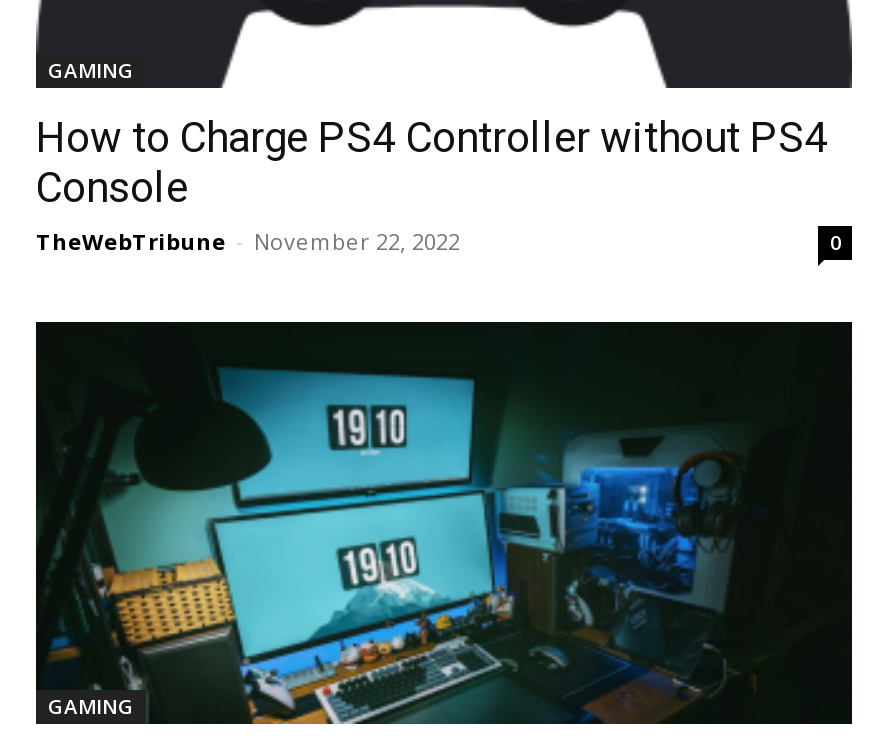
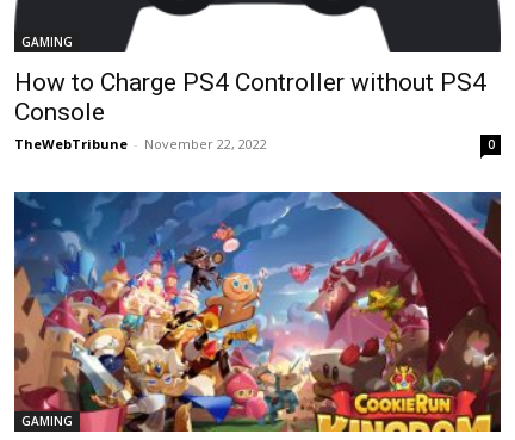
- [image]
+ [image]
